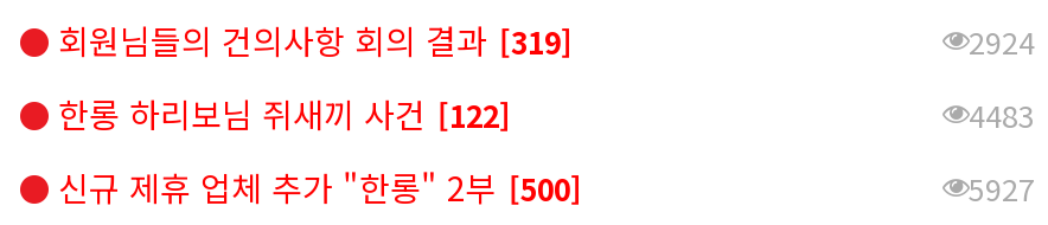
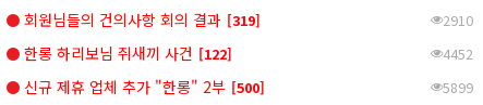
- 2924
+ 2910

- 4483
+ 4452

- 5927
+ 5899
